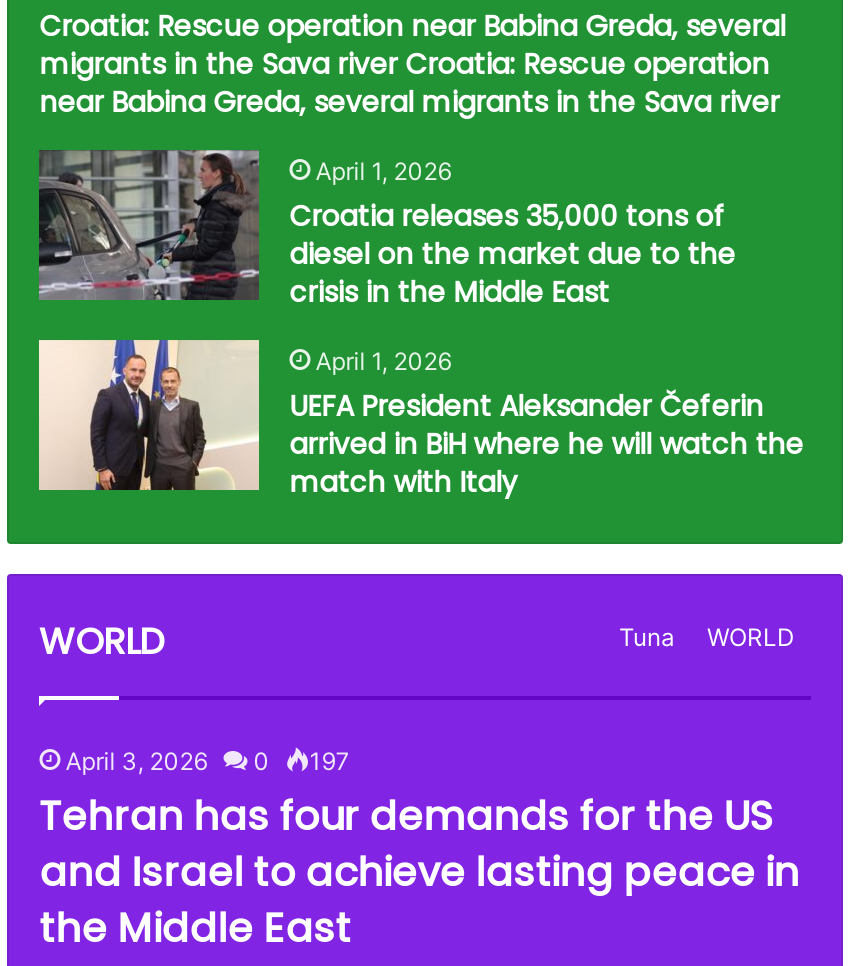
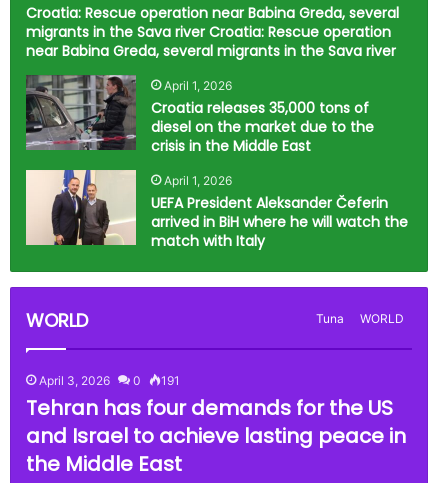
- April 3, 2026 0 197
+ April 3, 2026 0 191
